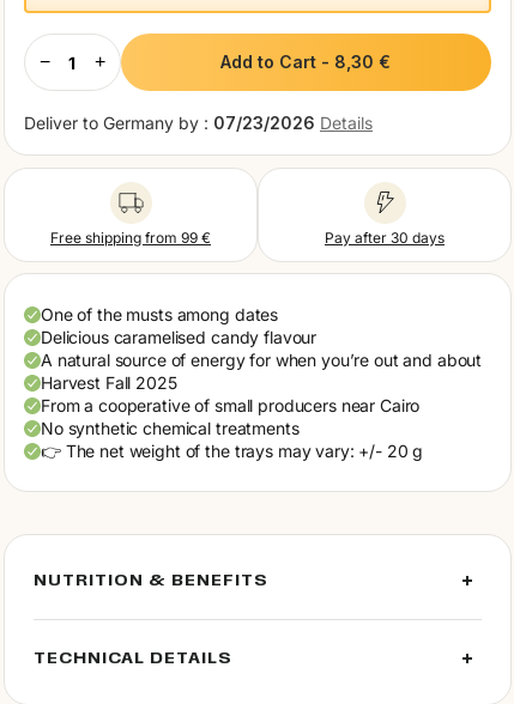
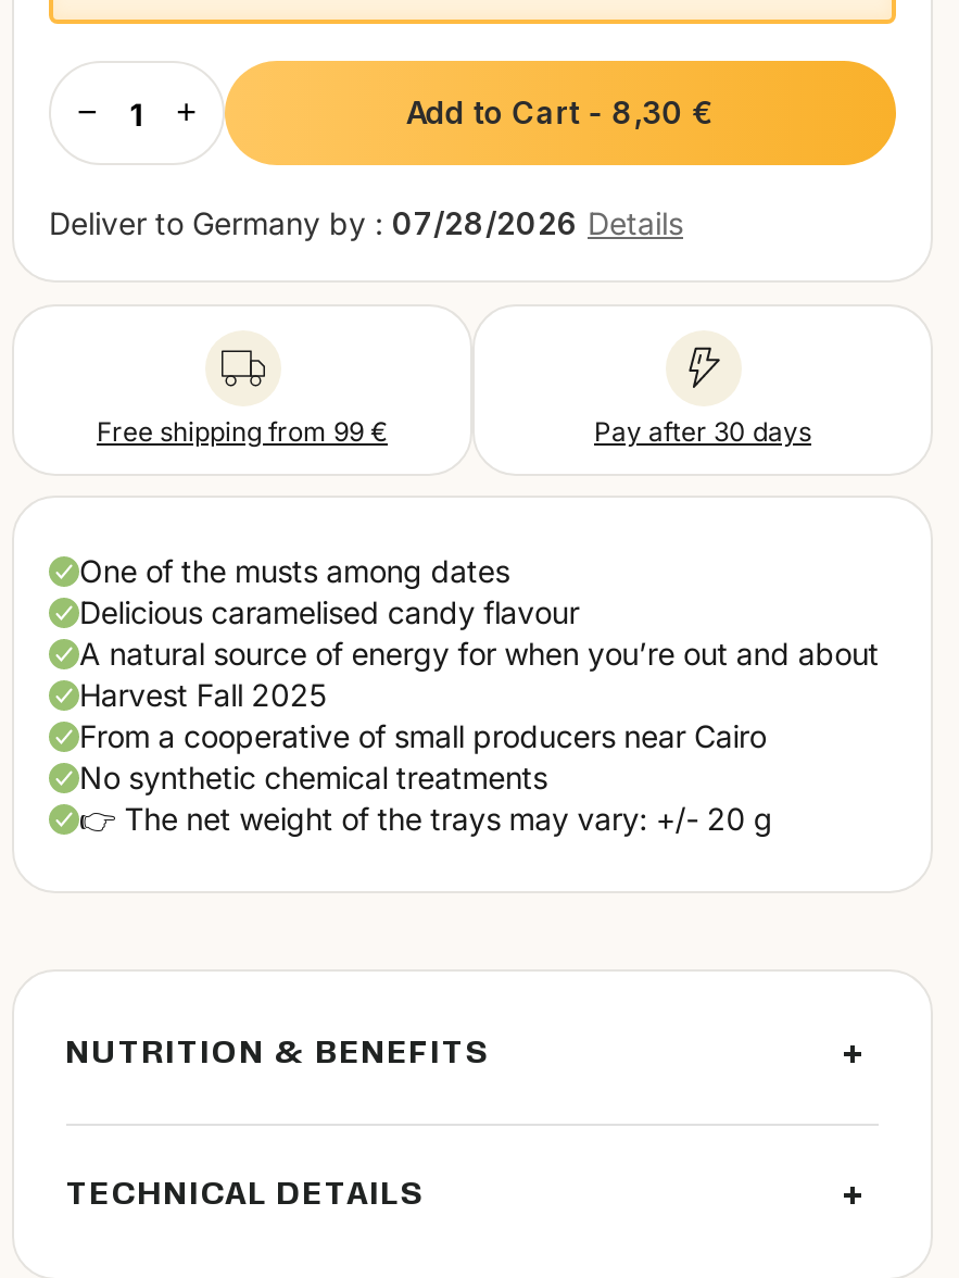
- Deliver to Germany by : 07/23/2026 Details
+ Deliver to Germany by : 07/28/2026 Details
